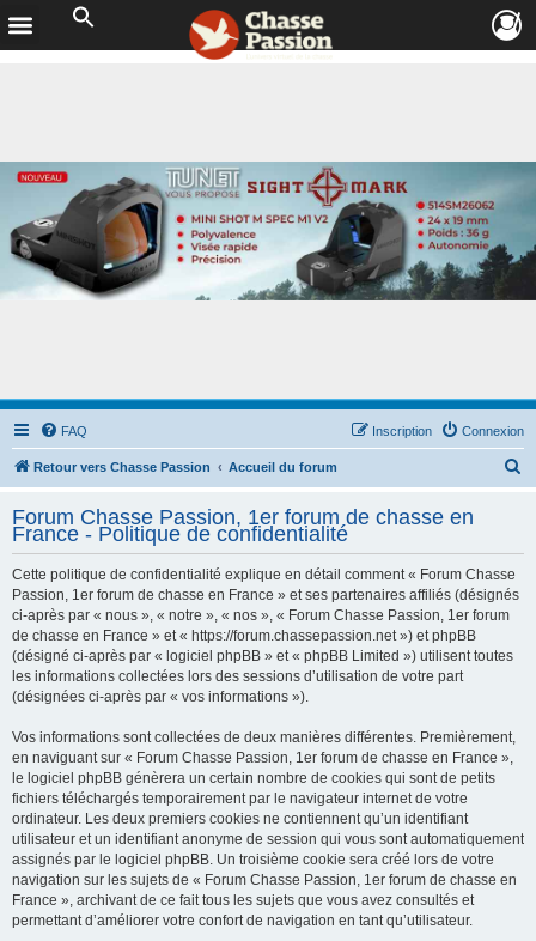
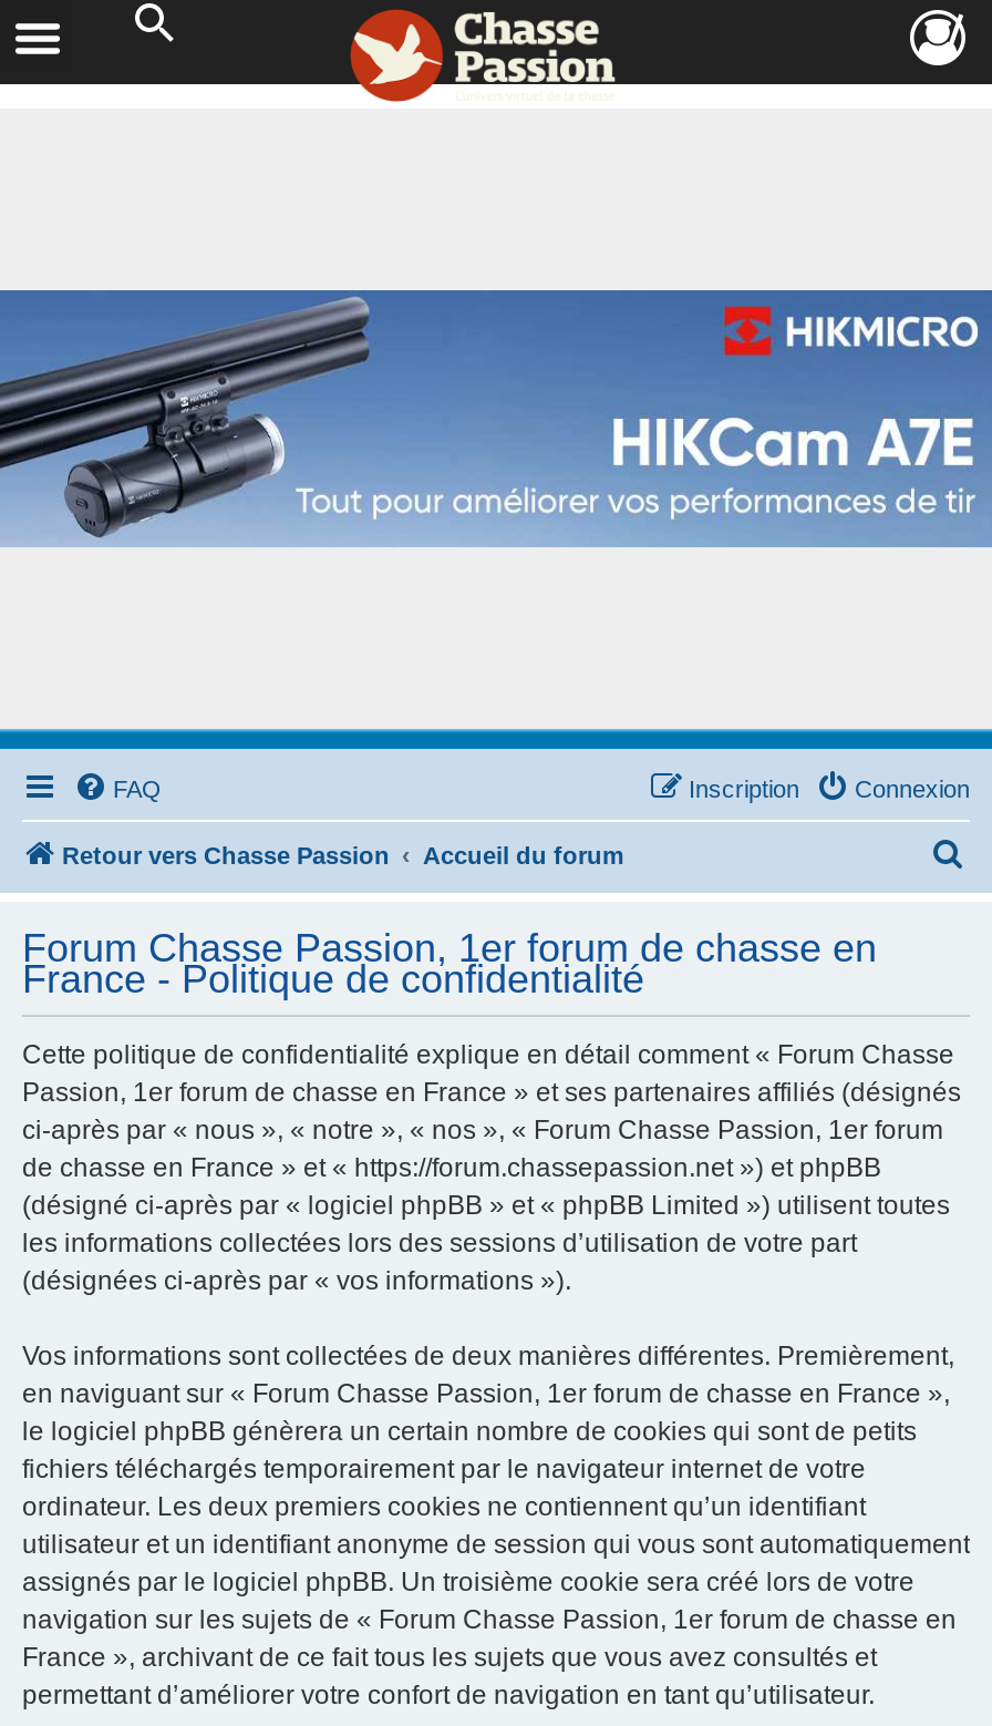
- [image]
+ [image]
